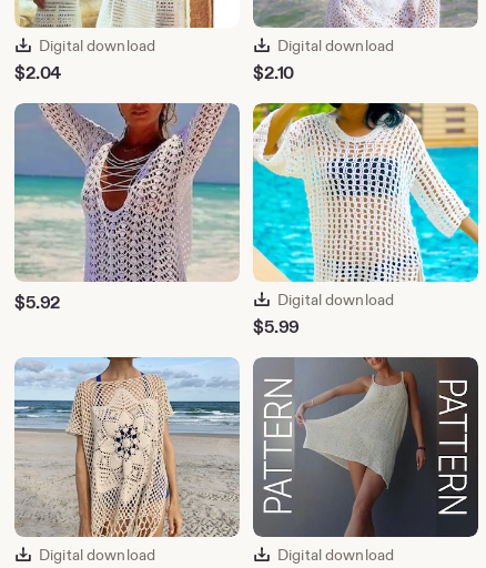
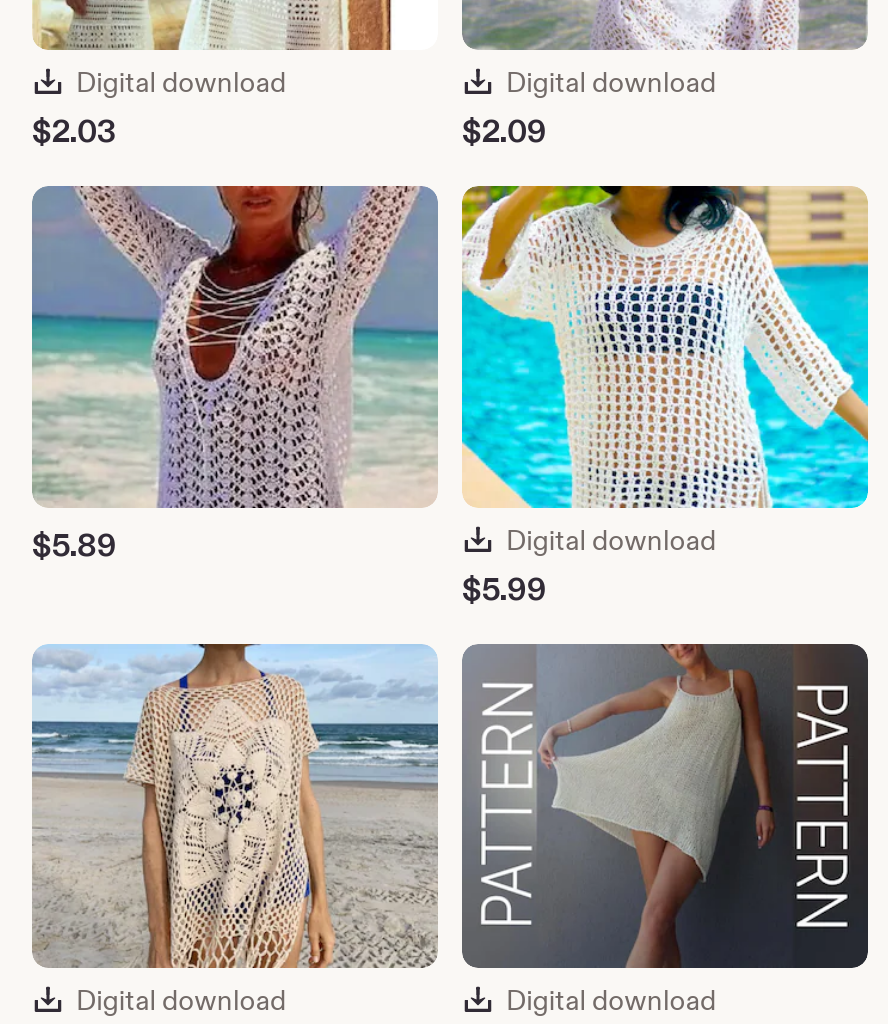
- $2.04
+ $2.03

- $2.10
+ $2.09

- $5.92
+ $5.89
